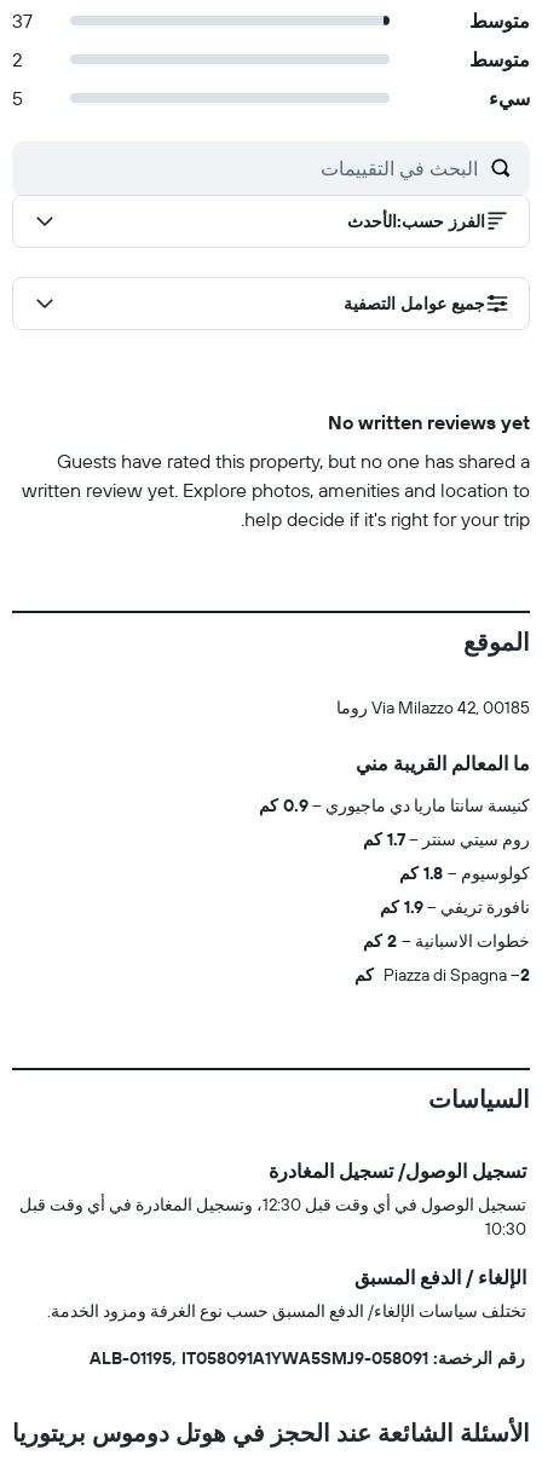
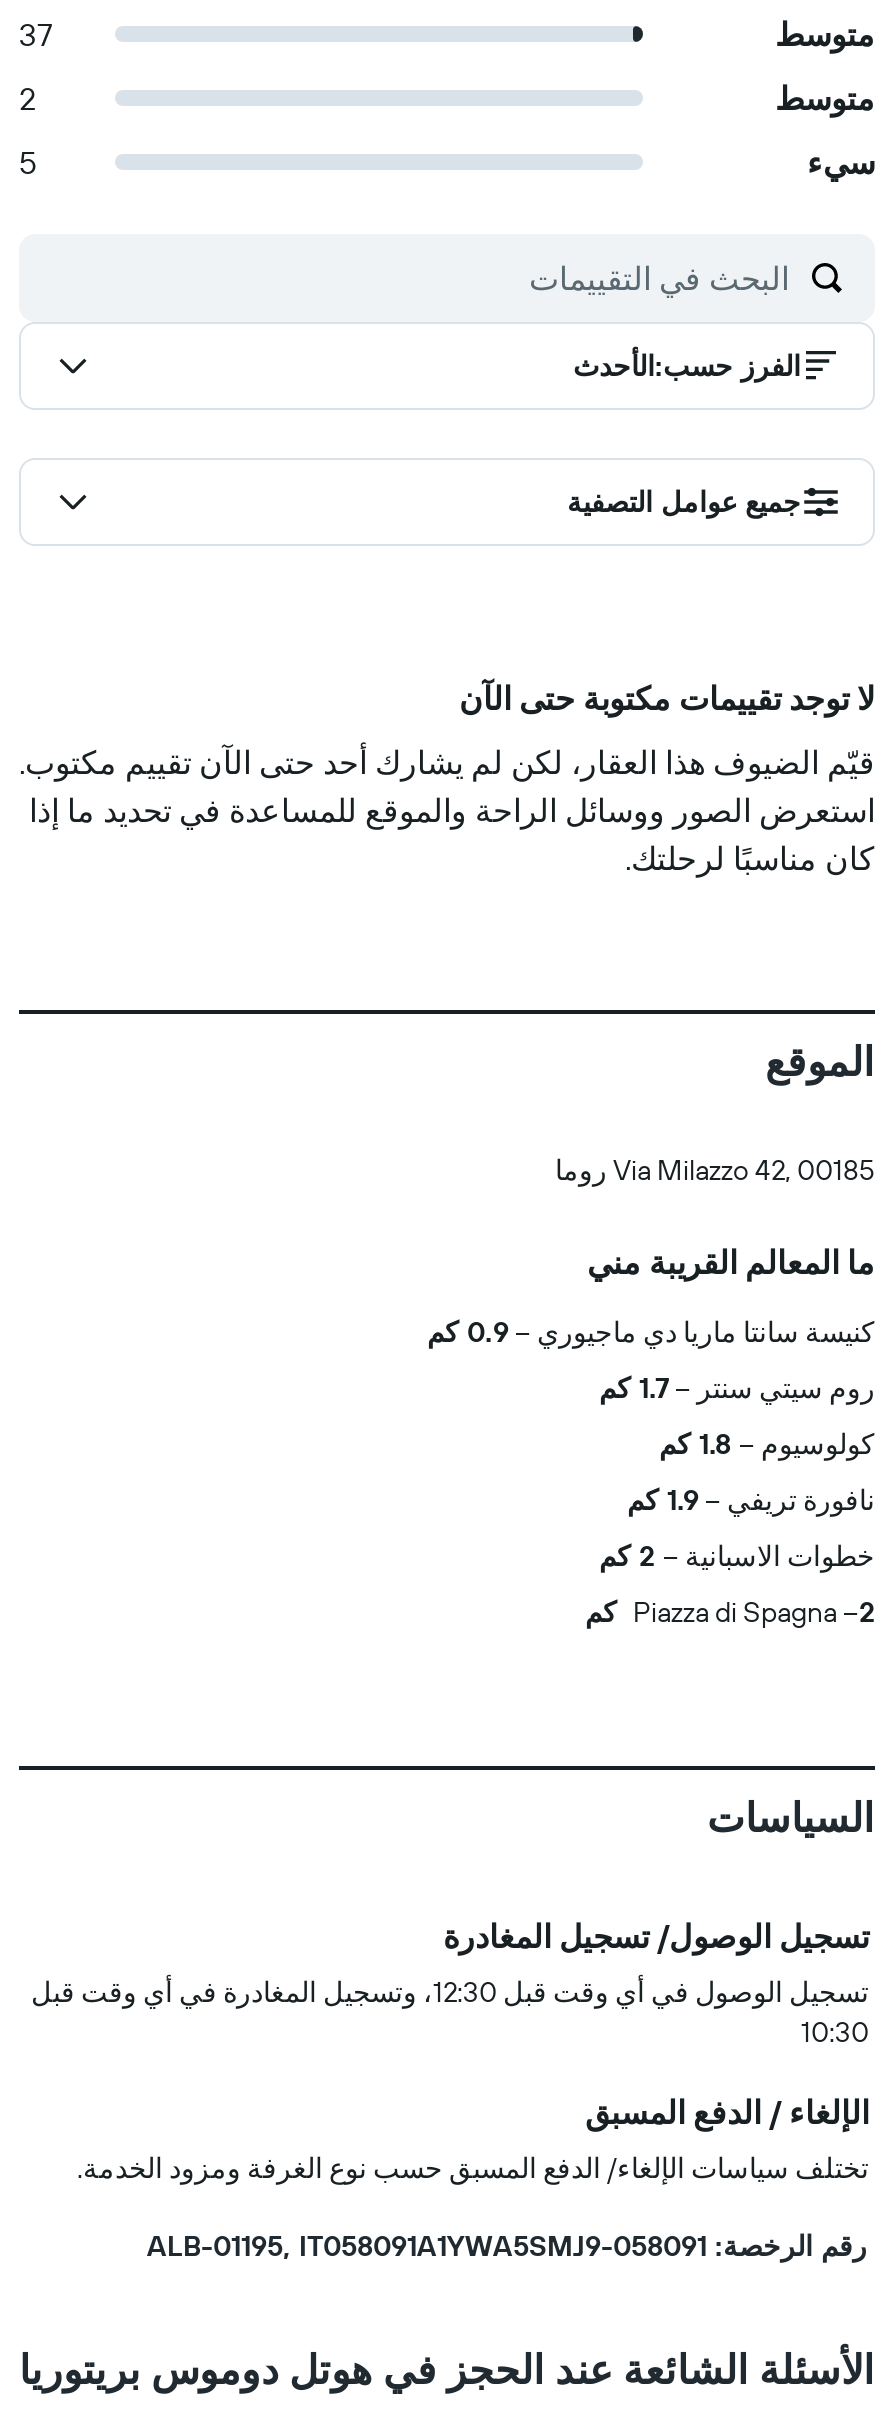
- No written reviews yet
+ لا توجد تقييمات مكتوبة حتى الآن

- Guests have rated this property, but no one has shared a
- written review yet. Explore photos, amenities and location to
- help decide if it's right for your trip.
+ قيّم الضيوف هذا العقار، لكن لم يشارك أحد حتى الآن تقييم مكتوب.
+ استعرض الصور ووسائل الراحة والموقع للمساعدة في تحديد ما إذا
+ كان مناسبًا لرحلتك.
